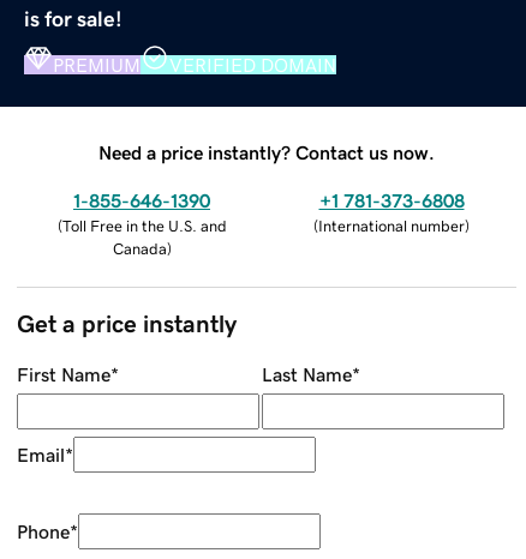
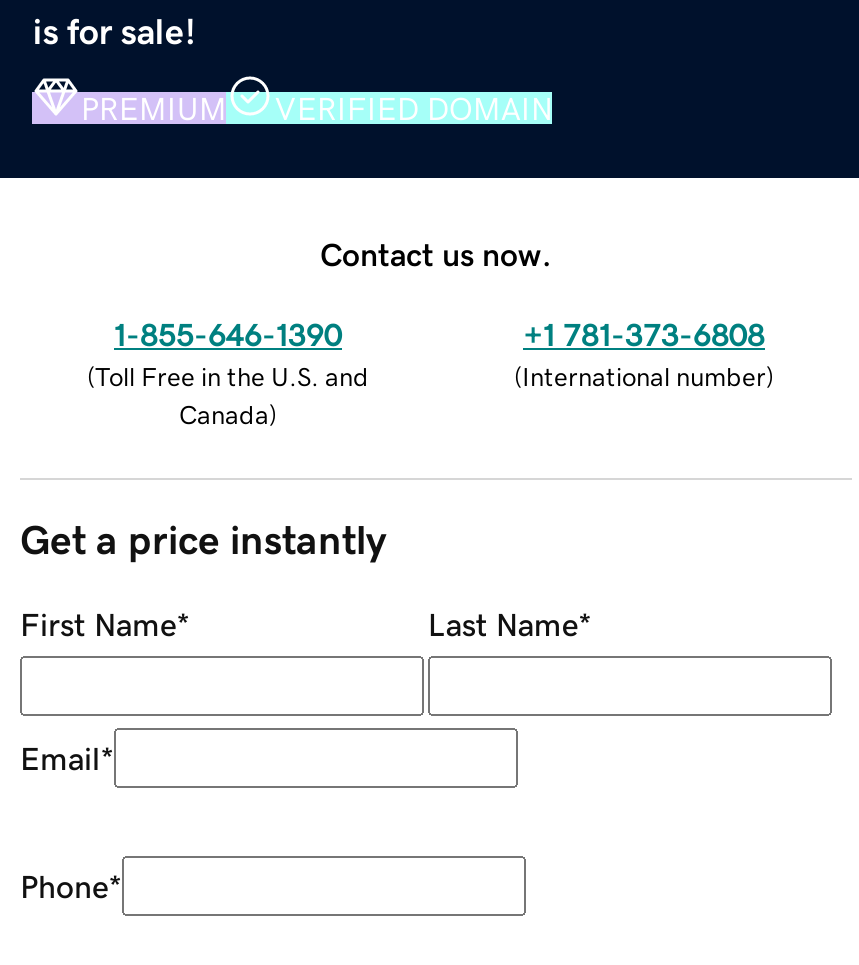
- Need a price instantly? Contact us now.
+ Contact us now.
